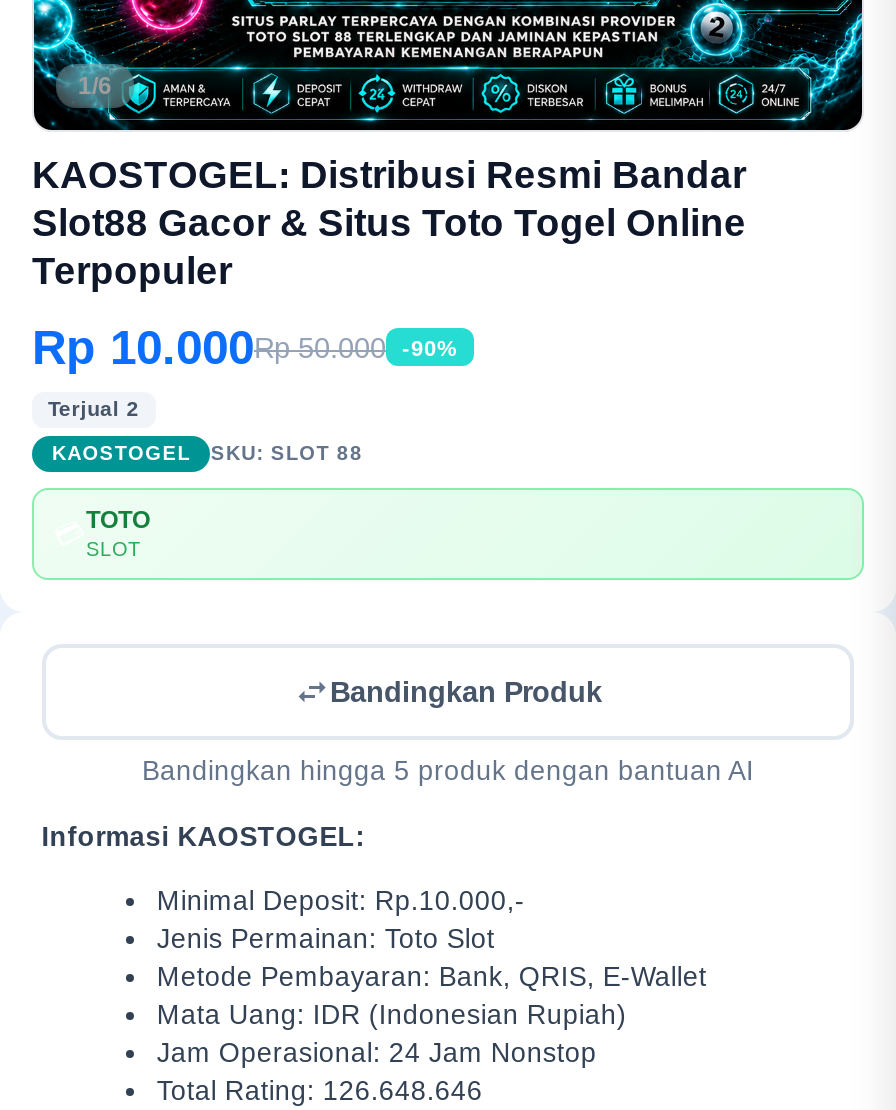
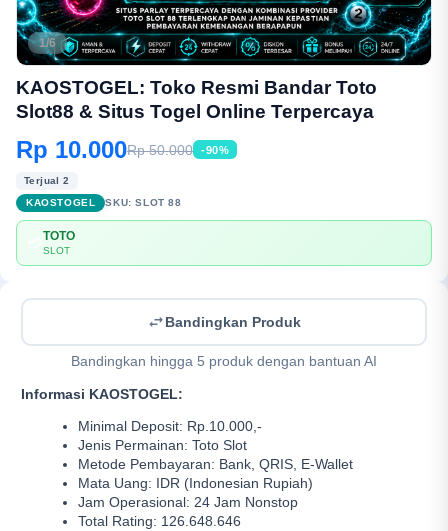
- KAOSTOGEL: Distribusi Resmi Bandar
- Slot88 Gacor & Situs Toto Togel Online
- Terpopuler
+ KAOSTOGEL: Toko Resmi Bandar Toto
+ Slot88 & Situs Togel Online Terpercaya
